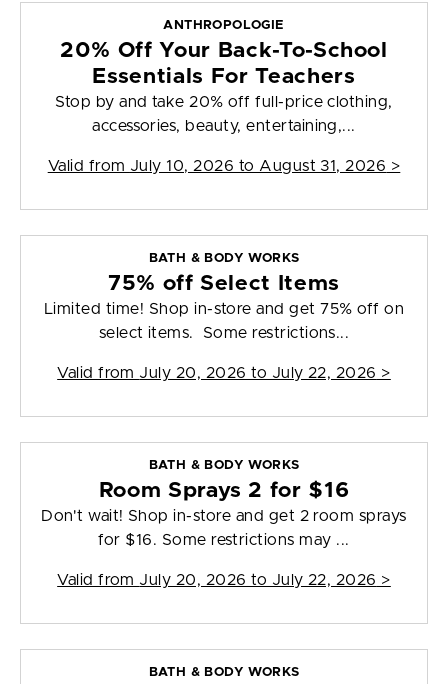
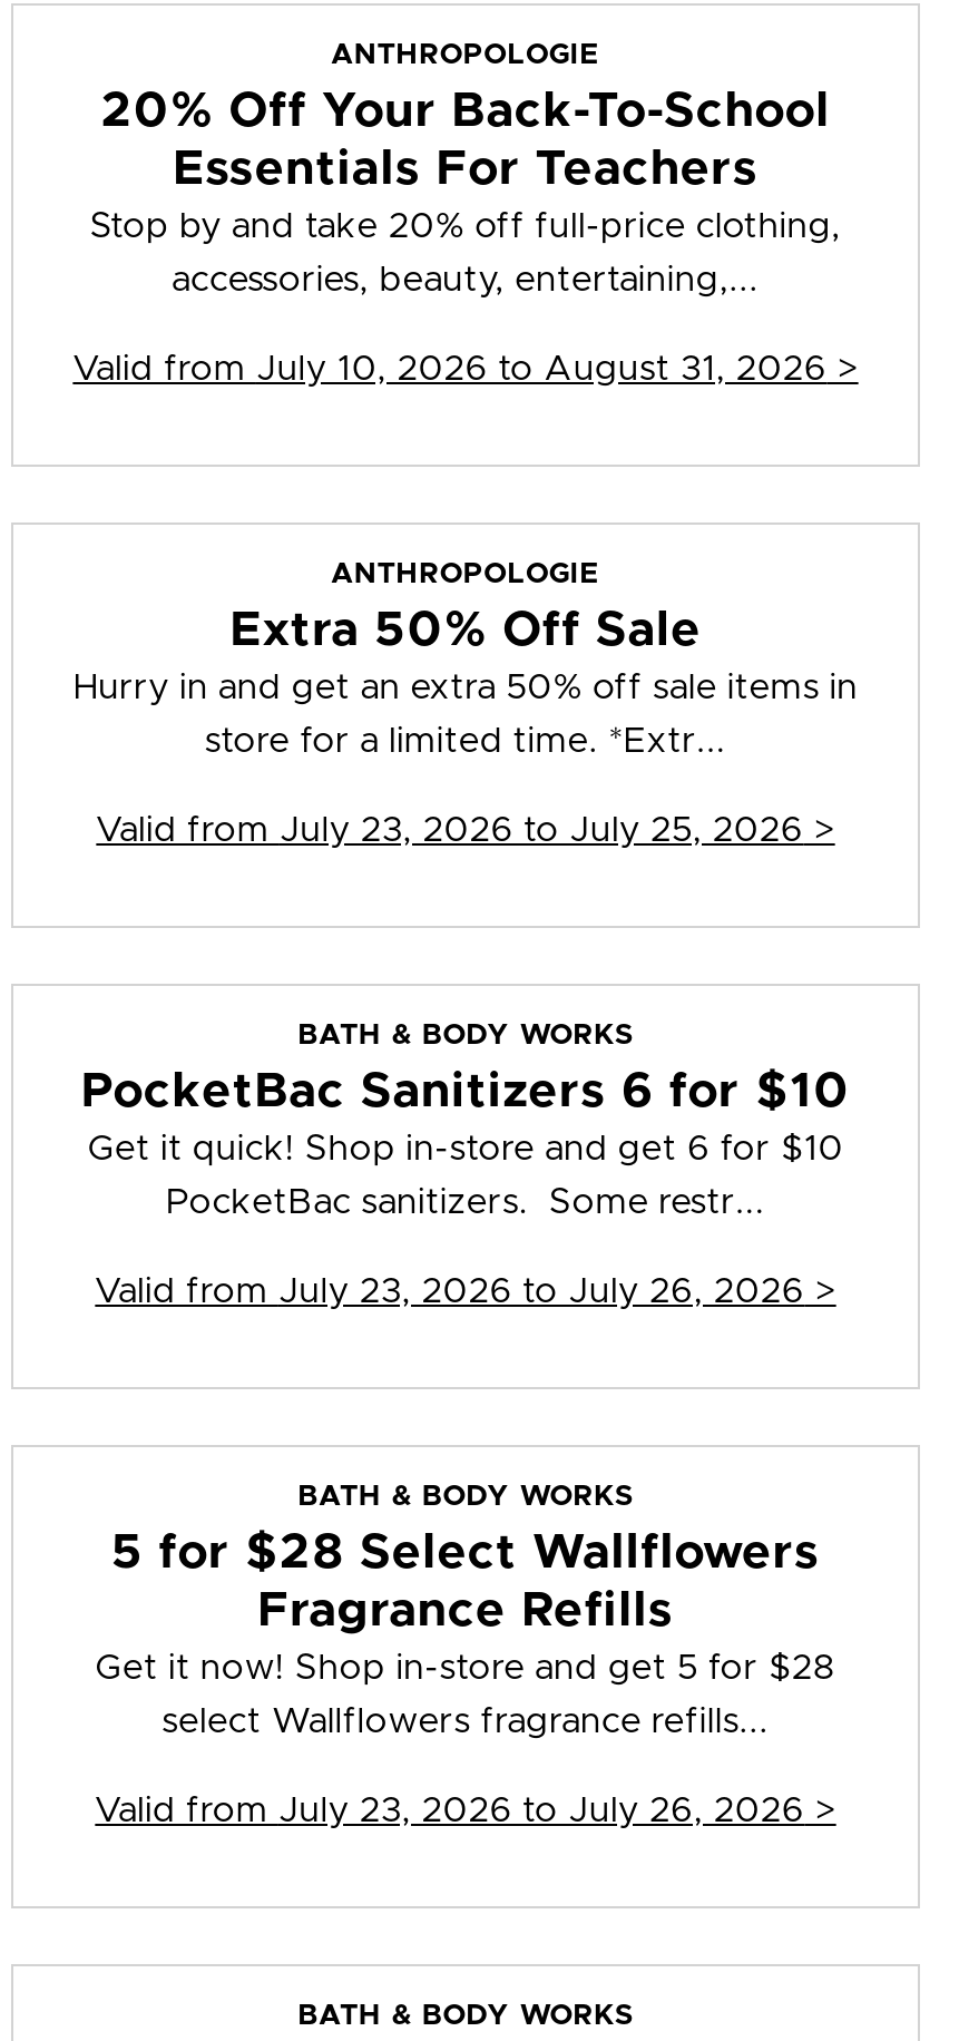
+ ANTHROPOLOGIE
+ Extra 50% Off Sale
+ Hurry in and get an extra 50% off sale items in
+ store for a limited time. *Extr...
+ Valid from July 23, 2026 to July 25, 2026 >

- 75% off Select Items
- Limited time! Shop in-store and get 75% off on
+ PocketBac Sanitizers 6 for $10
+ Get it quick! Shop in-store and get 6 for $10

- select items. Some restrictions...
+ PocketBac sanitizers. Some restr...

- Valid from July 20, 2026 to July 22, 2026 >
+ Valid from July 23, 2026 to July 26, 2026 >

- Room Sprays 2 for $16
- Don't wait! Shop in-store and get 2 room sprays
+ 5 for $28 Select Wallflowers
+ Fragrance Refills
+ Get it now! Shop in-store and get 5 for $28

- for $16. Some restrictions may ...
+ select Wallflowers fragrance refills...

- Valid from July 20, 2026 to July 22, 2026 >
+ Valid from July 23, 2026 to July 26, 2026 >
